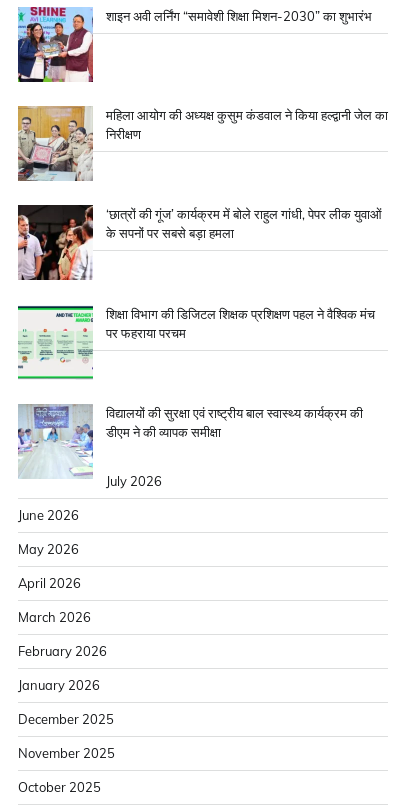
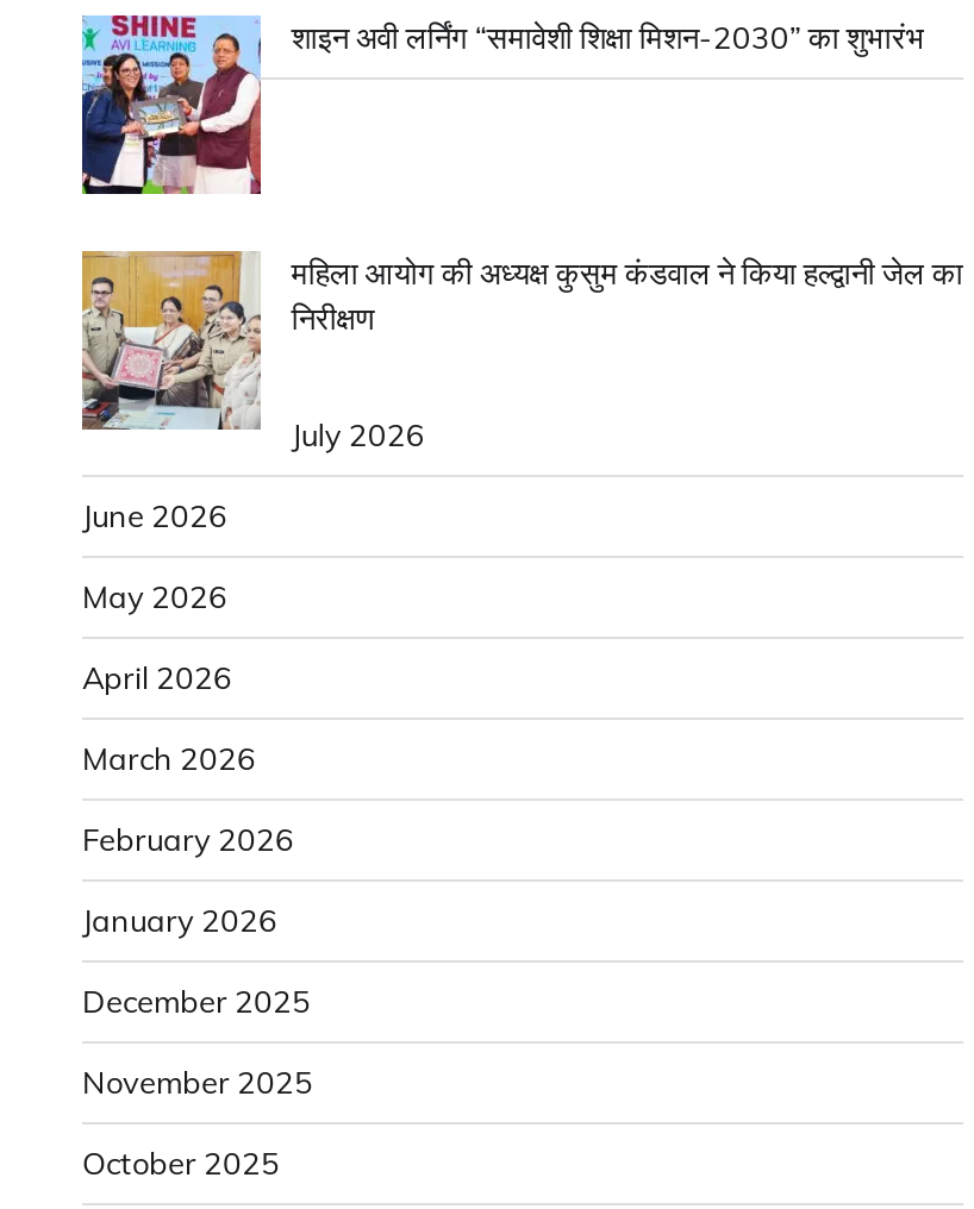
- [image]
- ‘छात्रों की गूंज’ कार्यक्रम में बोले राहुल गांधी, पेपर लीक युवाओं
- के सपनों पर सबसे बड़ा हमला

- [image]
- शिक्षा विभाग की डिजिटल शिक्षक प्रशिक्षण पहल ने वैश्विक मंच
- पर फहराया परचम

- [image]
- विद्यालयों की सुरक्षा एवं राष्ट्रीय बाल स्वास्थ्य कार्यक्रम की
- डीएम ने की व्यापक समीक्षा
